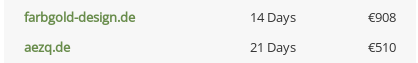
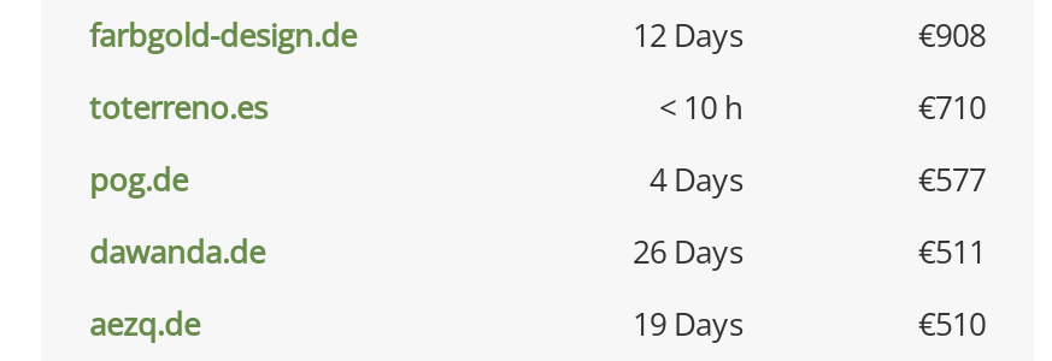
- 14 Days
+ 12 Days

+ toterreno.es
+ < 10 h
+ €710
+ pog.de
+ 4 Days
+ €577
+ dawanda.de
+ 26 Days
+ €511

- 21 Days
+ 19 Days
